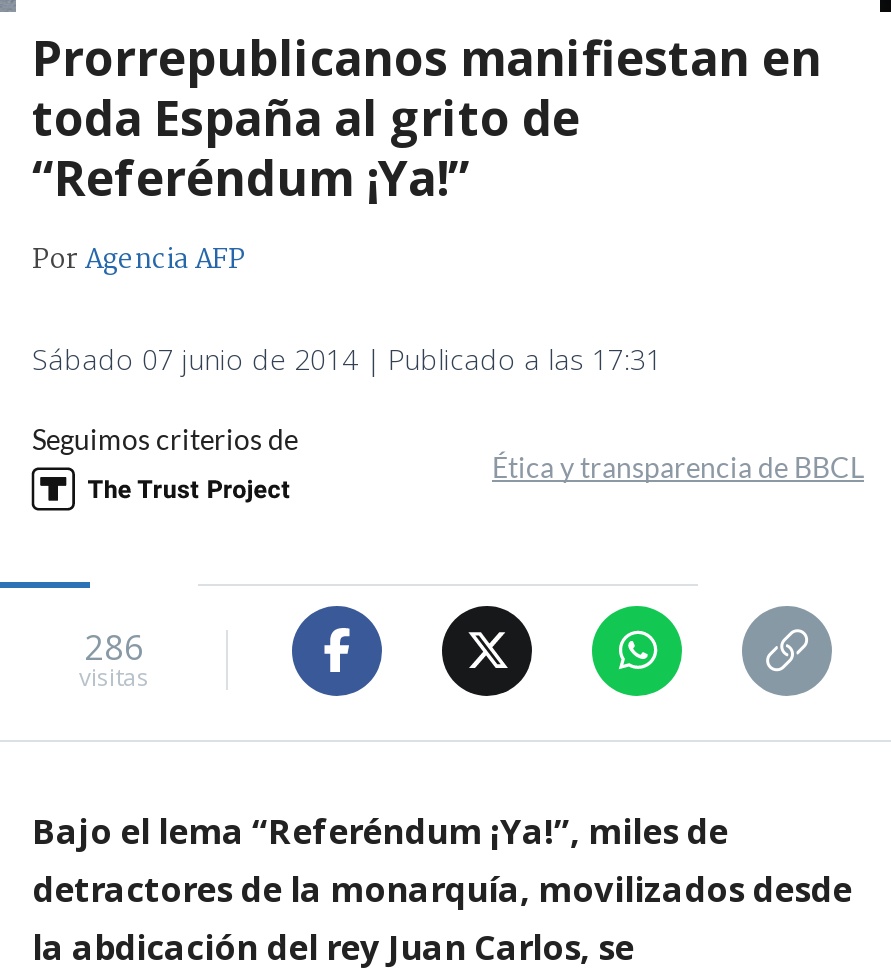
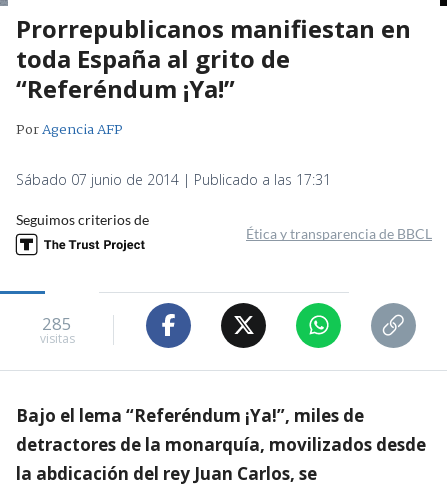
- 286
+ 285
